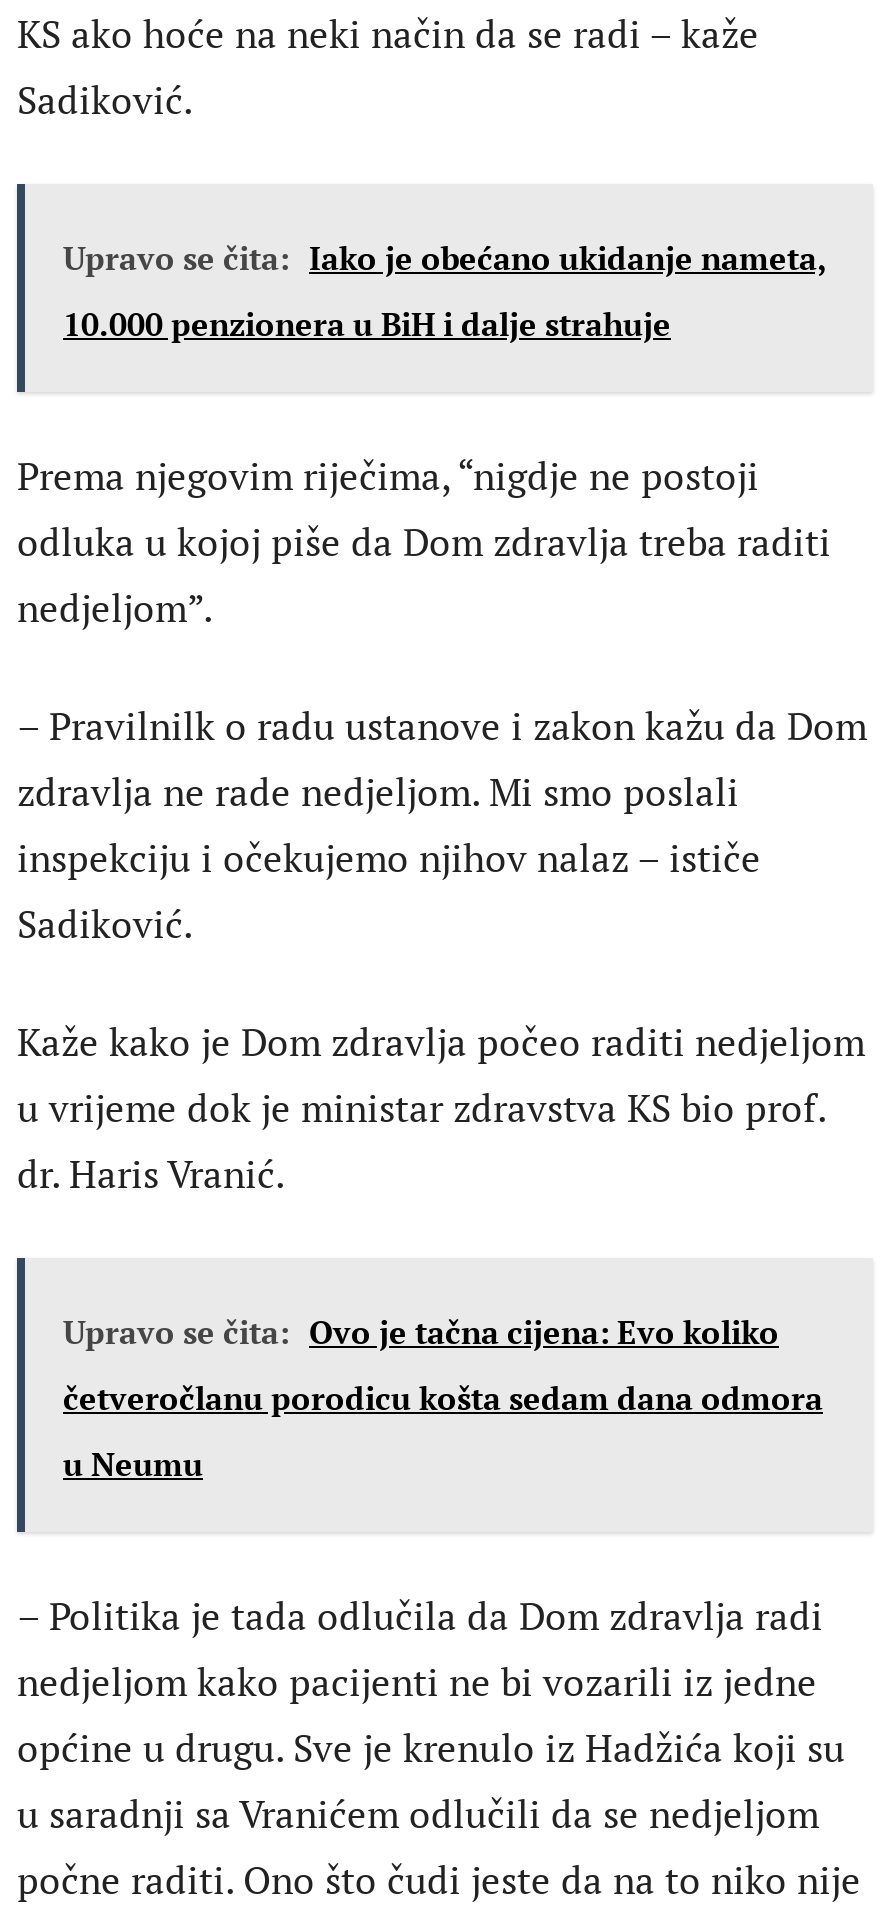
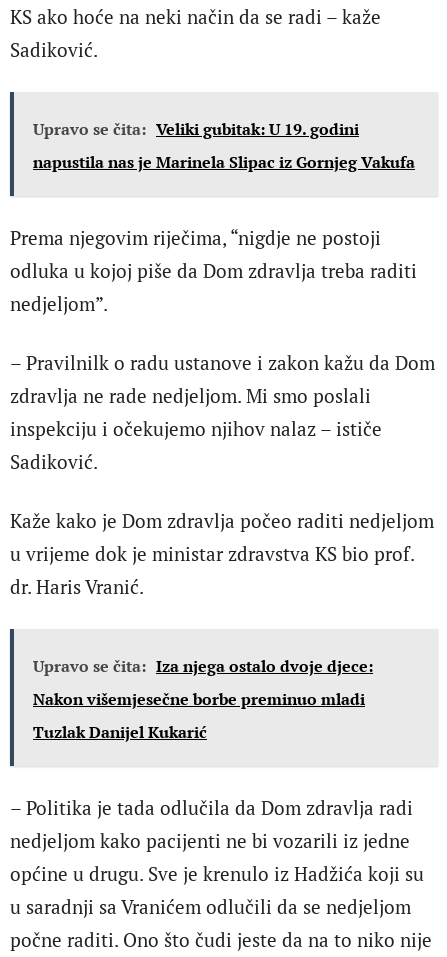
- Upravo se čita: Iako je obećano ukidanje nameta,
+ Upravo se čita: Veliki gubitak: U 19. godini

- 10.000 penzionera u BiH i dalje strahuje
+ napustila nas je Marinela Slipac iz Gornjeg Vakufa

- Upravo se čita: Ovo je tačna cijena: Evo koliko
+ Upravo se čita: Iza njega ostalo dvoje djece:

- četveročlanu porodicu košta sedam dana odmora
+ Nakon višemjesečne borbe preminuo mladi

- u Neumu
+ Tuzlak Danijel Kukarić
